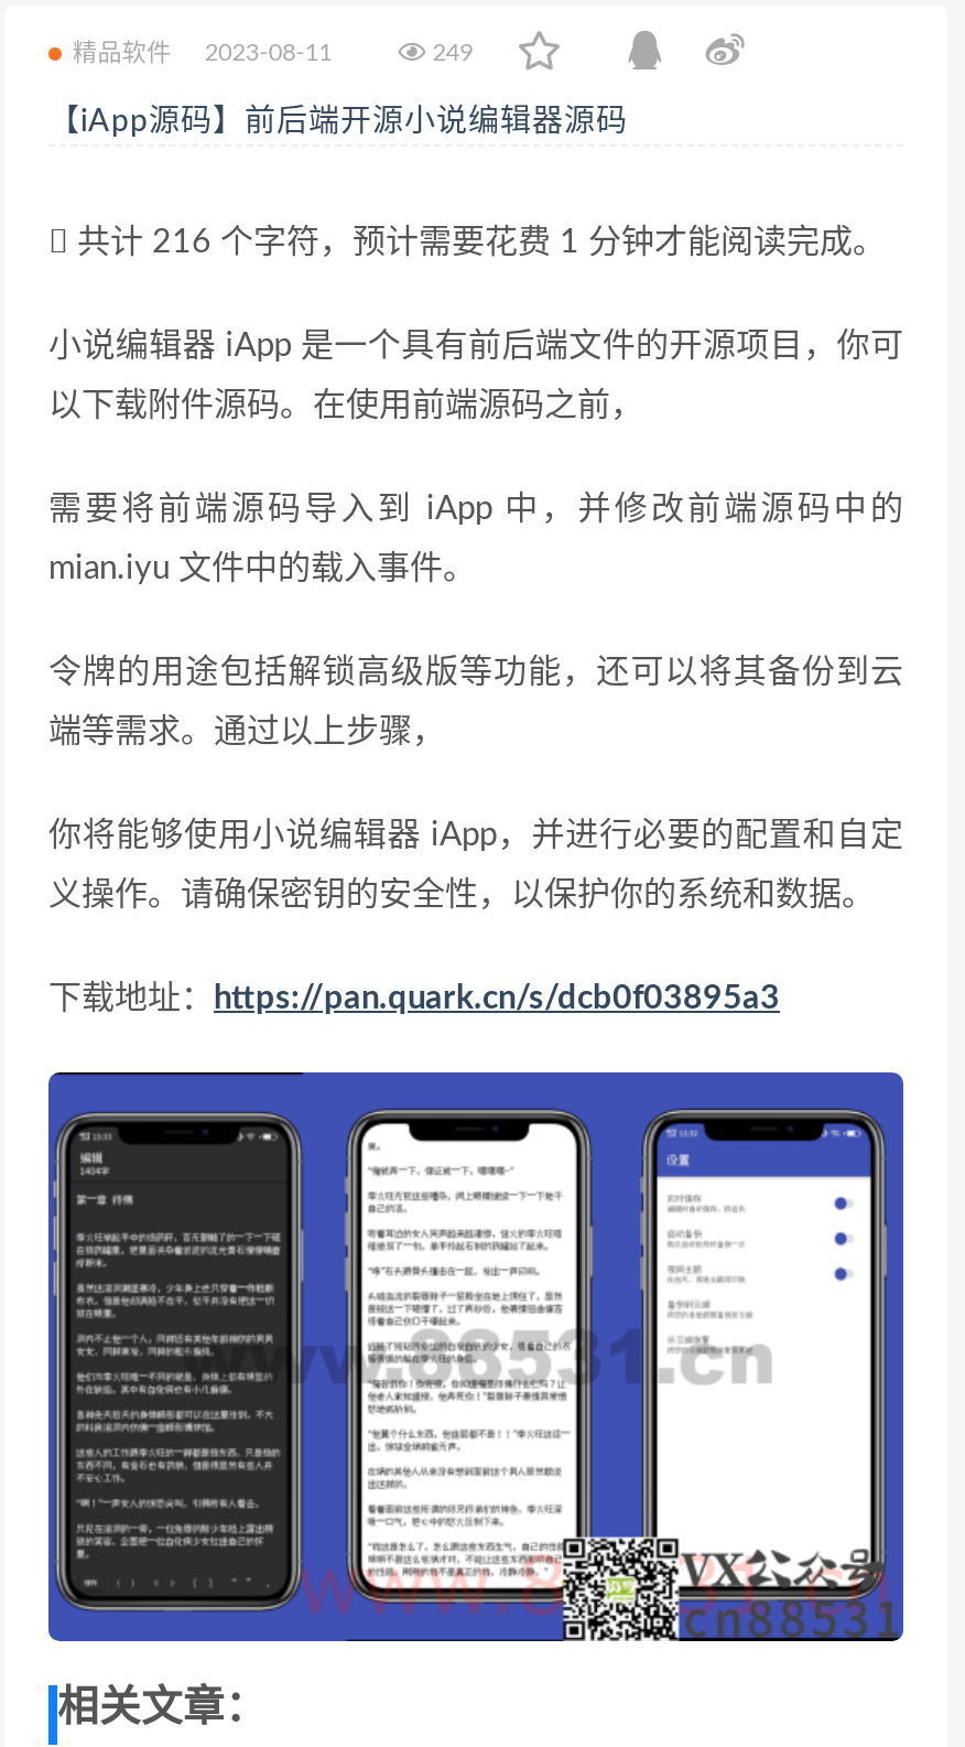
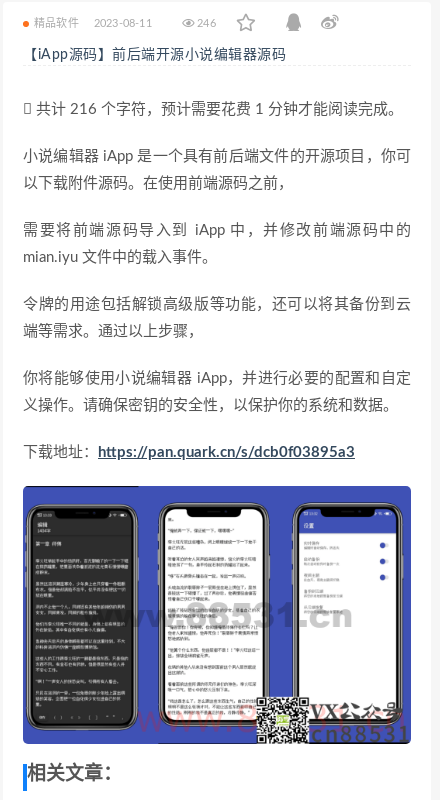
- 249
+ 246
